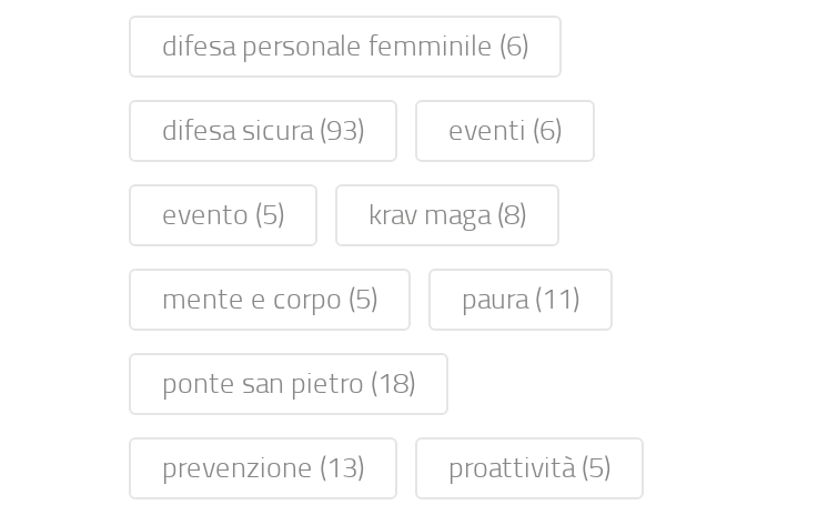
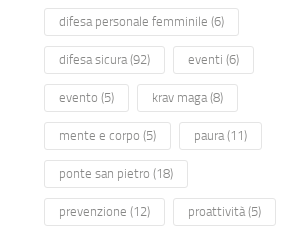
- difesa sicura (93)
+ difesa sicura (92)

- prevenzione (13)
+ prevenzione (12)
